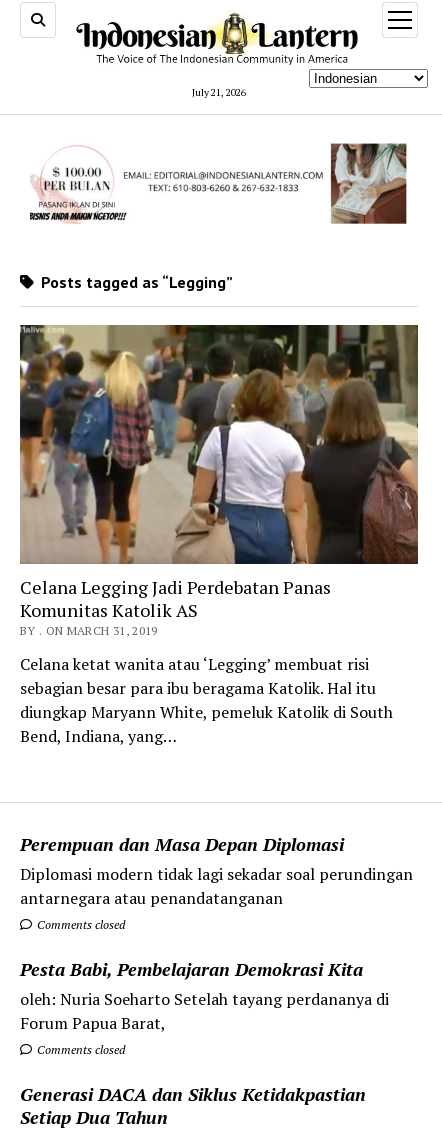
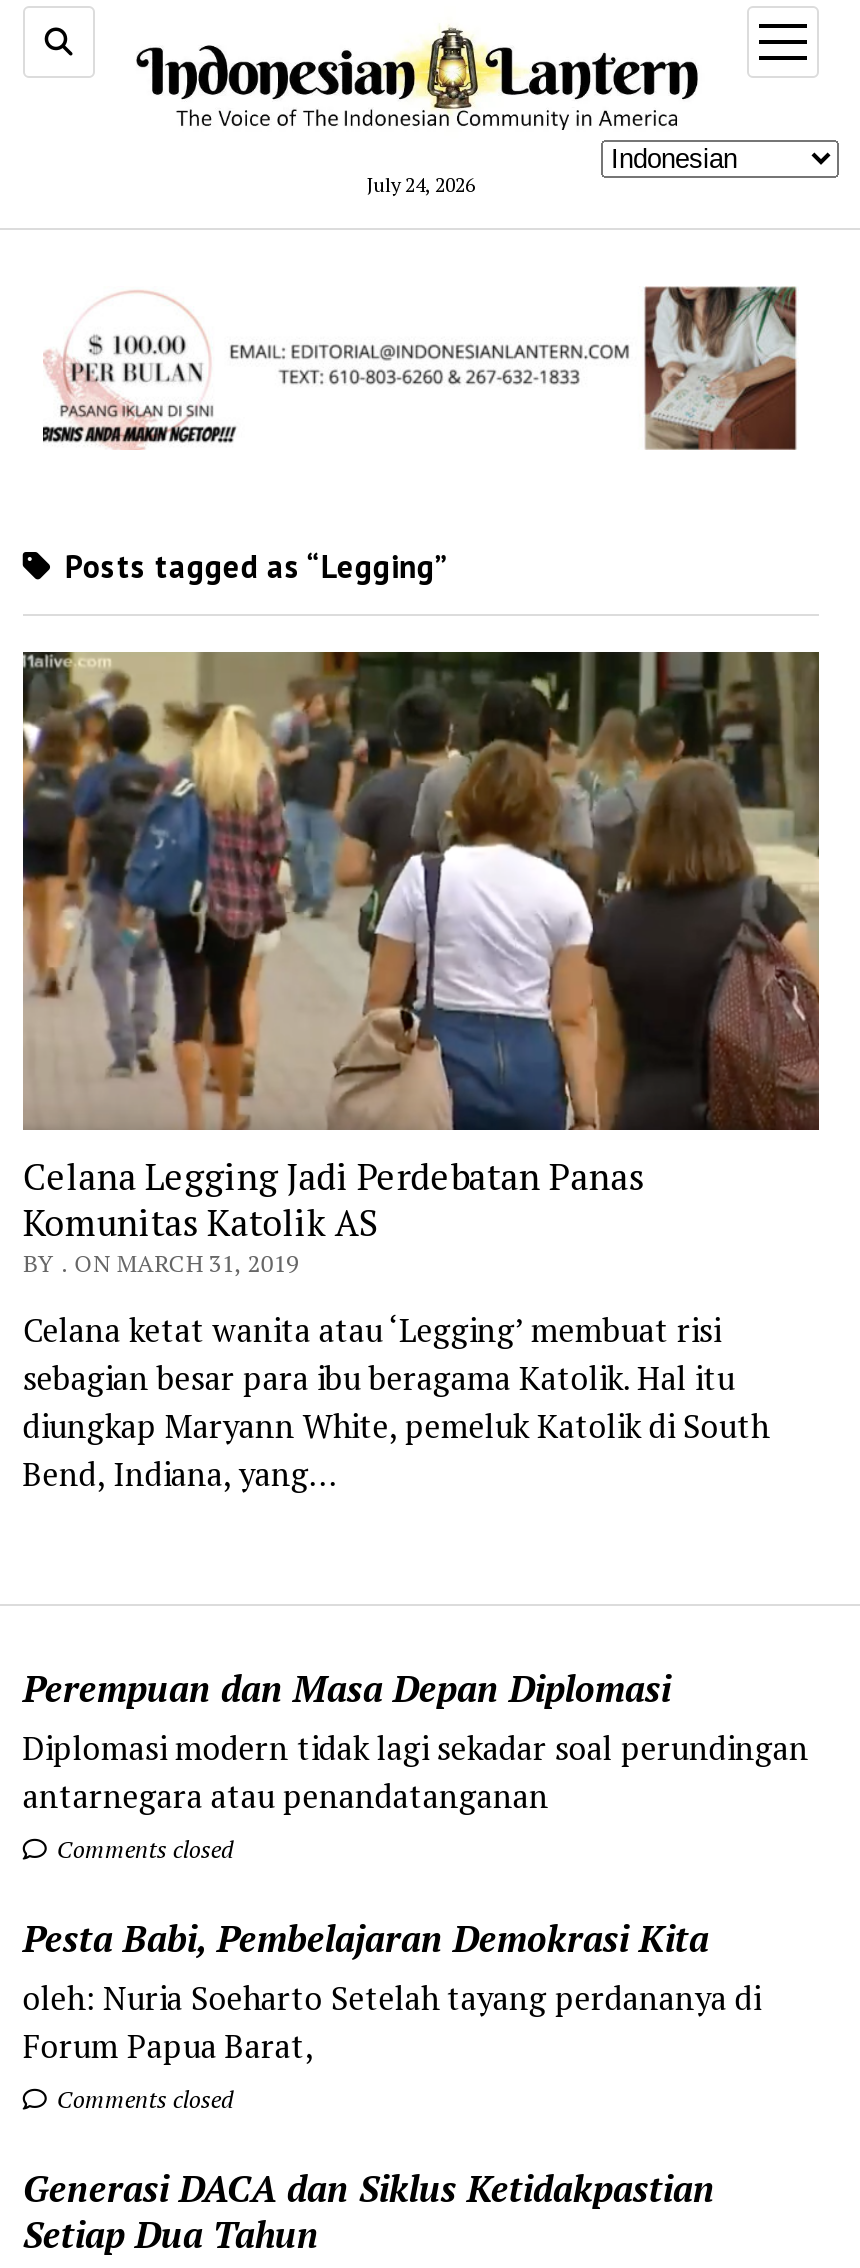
- July 21, 2026
+ July 24, 2026
